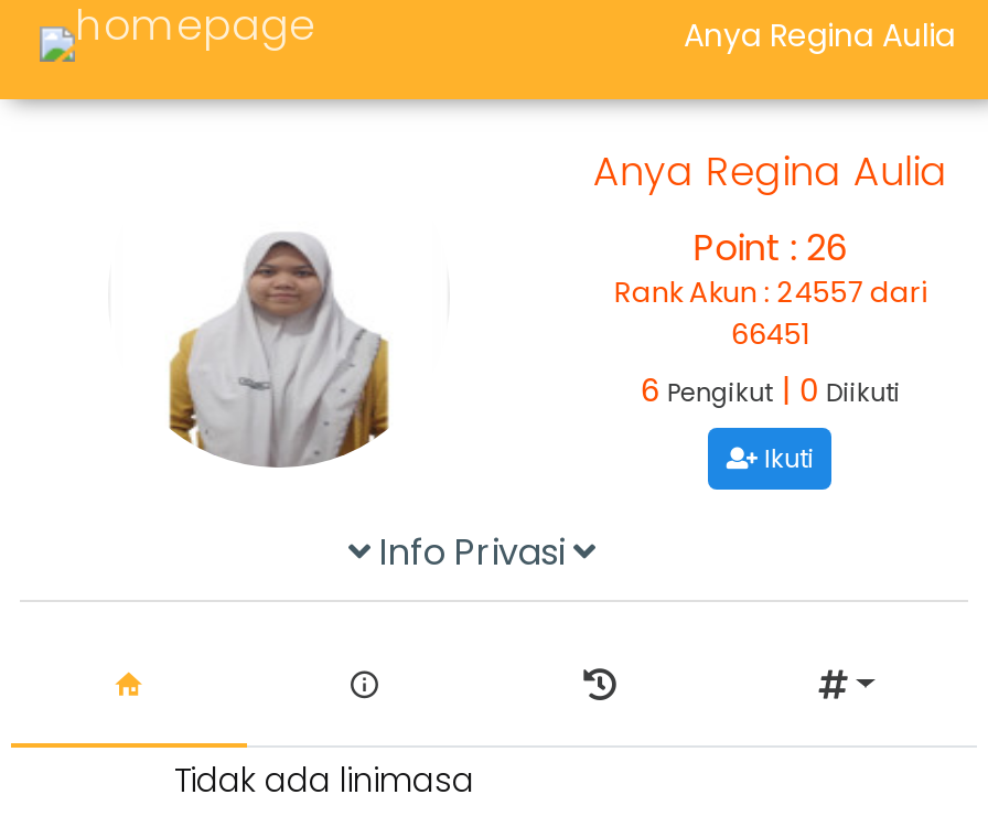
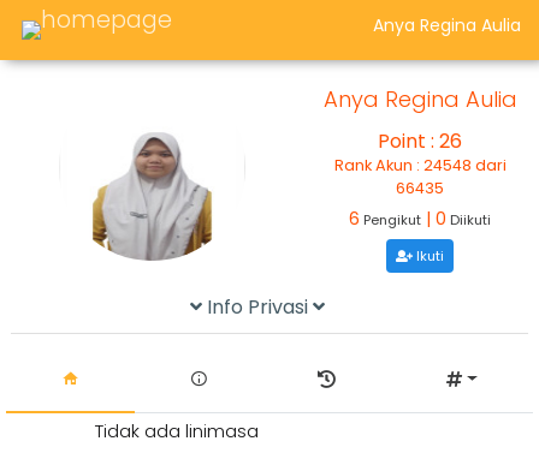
- Rank Akun : 24557 dari
+ Rank Akun : 24548 dari

- 66451
+ 66435
